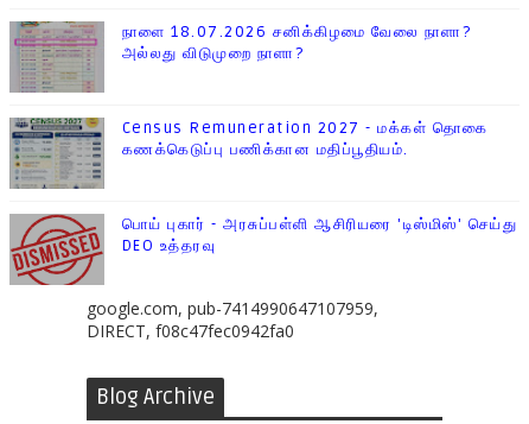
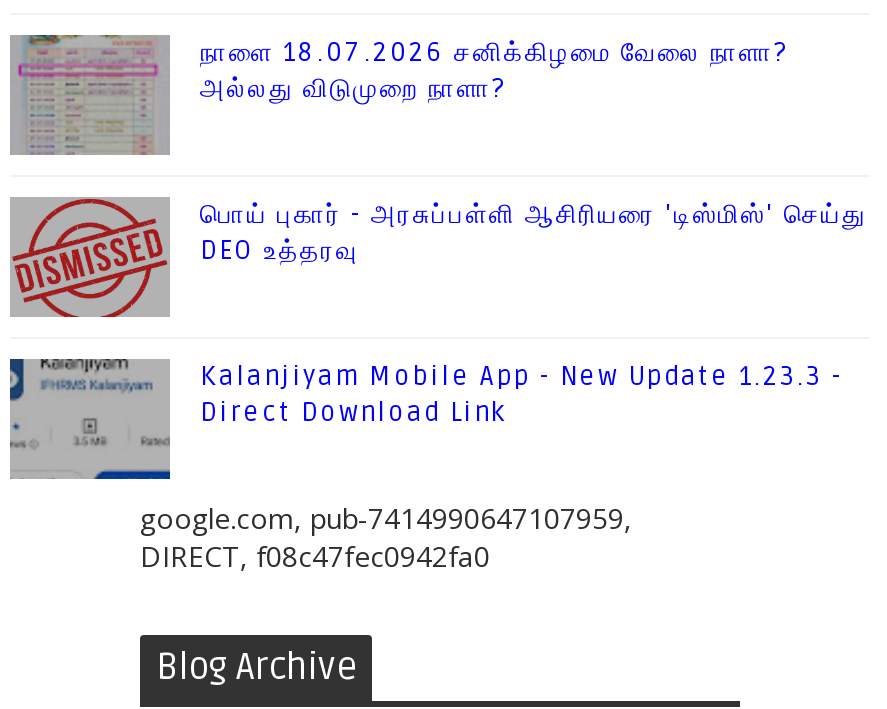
- [image]
- Census Remuneration 2027 - மக்கள் தொகை
- கணக்கெடுப்பு பணிக்கான மதிப்பூதியம்.

moved up: பொய் புகார் - அரசுப்பள்ளி ஆசிரியரை 'டிஸ்மிஸ்' செய்து | DEO உத்தரவு

+ [image]
+ Kalanjiyam Mobile App - New Update 1.23.3 -
+ Direct Download Link
